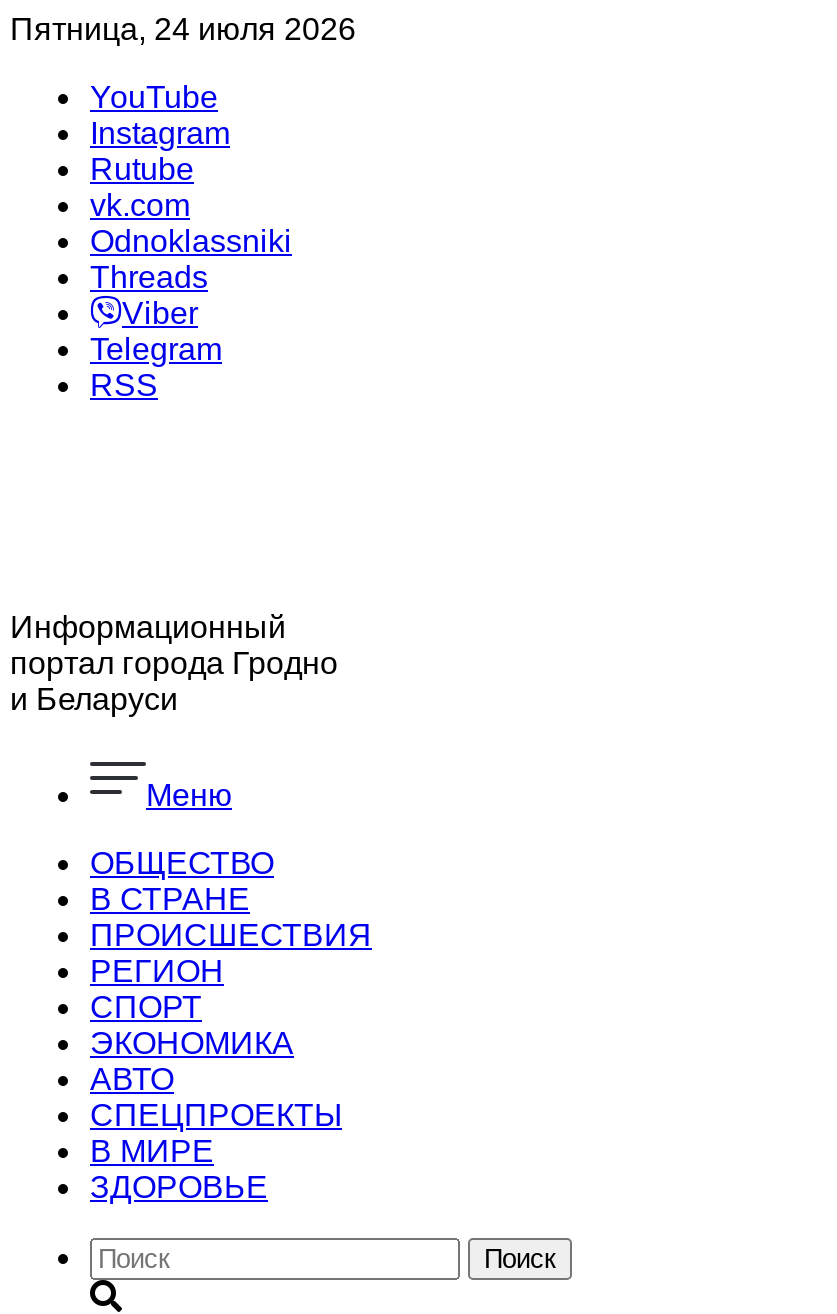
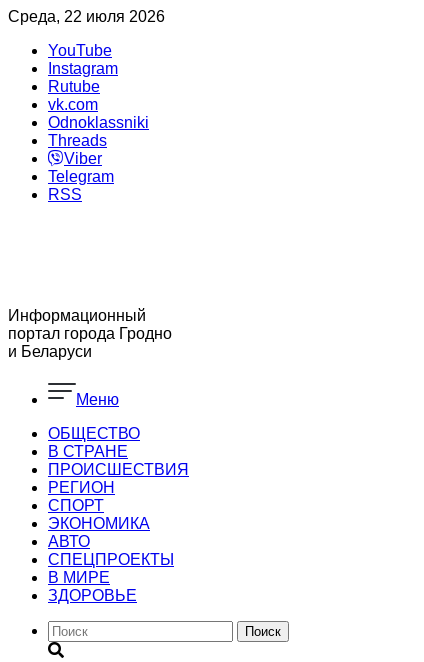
- Пятница, 24 июля 2026
+ Среда, 22 июля 2026
